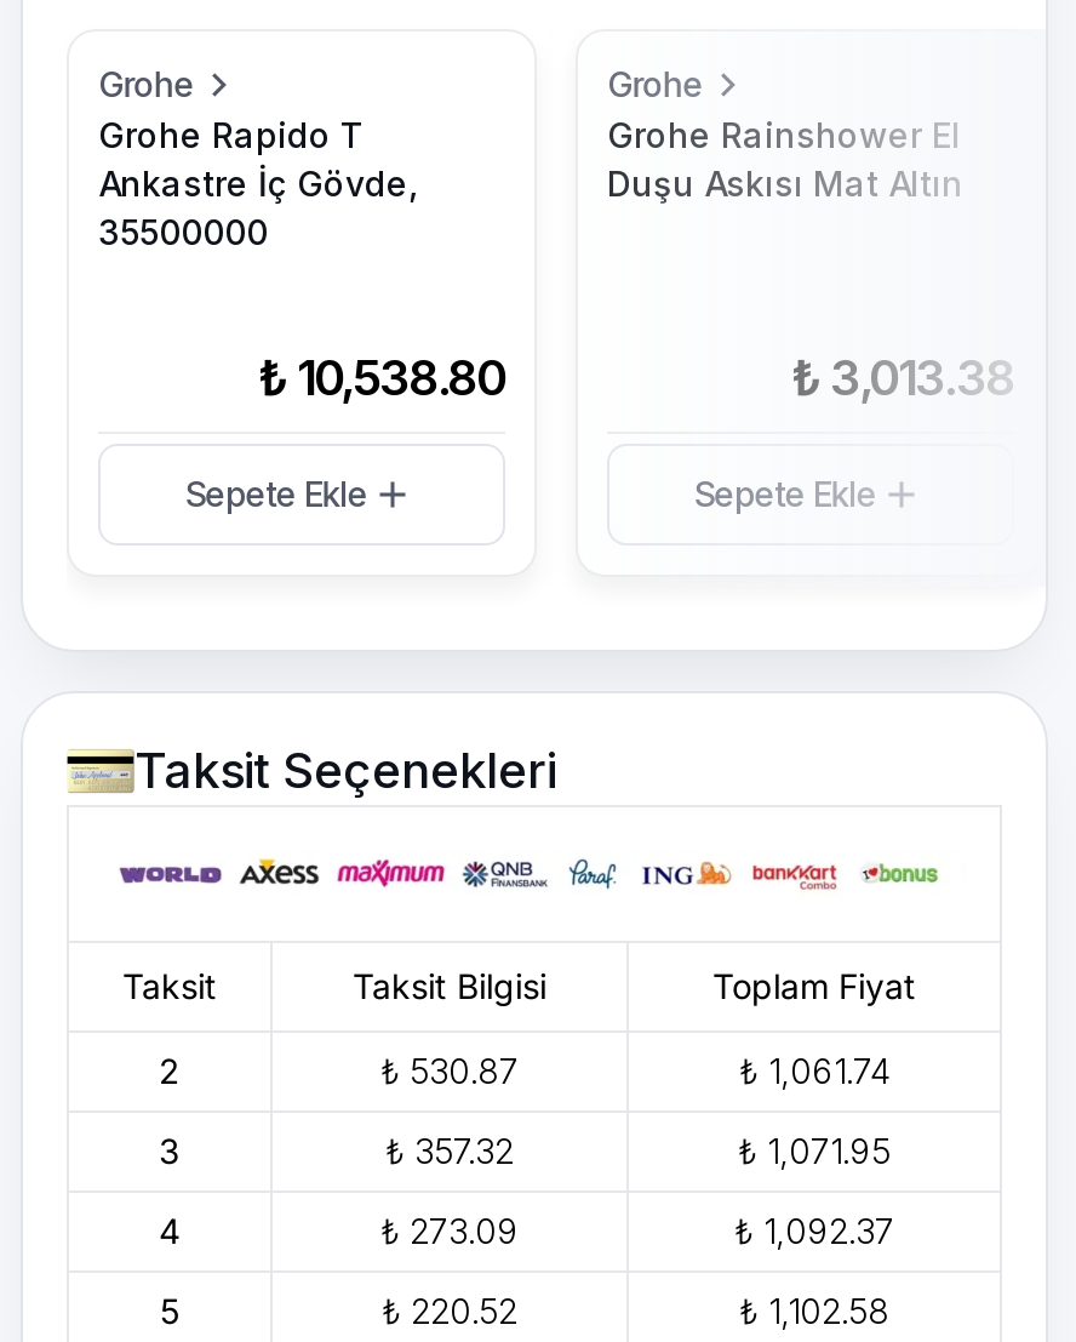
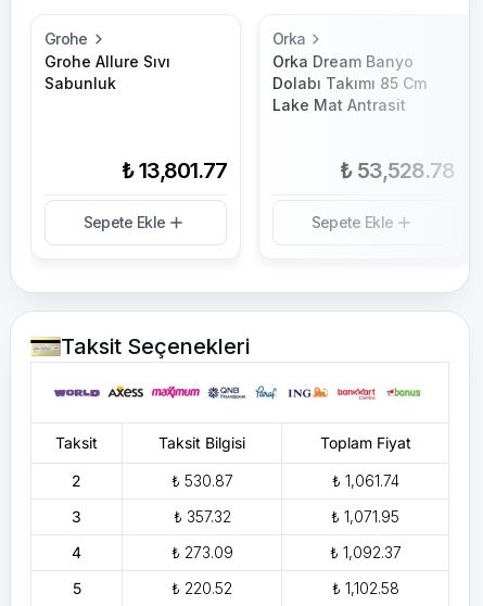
- Grohe
- Grohe Rainshower El
- Duşu Askısı Mat Altın
+ Orka
+ Orka Dream Banyo
+ Dolabı Takımı 85 Cm
+ Lake Mat Antrasit

- Grohe Rapido T
- Ankastre İç Gövde,
- 35500000
+ Grohe Allure Sıvı
+ Sabunluk

- ₺ 10,538.80
+ ₺ 13,801.77

- ₺ 3,013.38
+ ₺ 53,528.78
